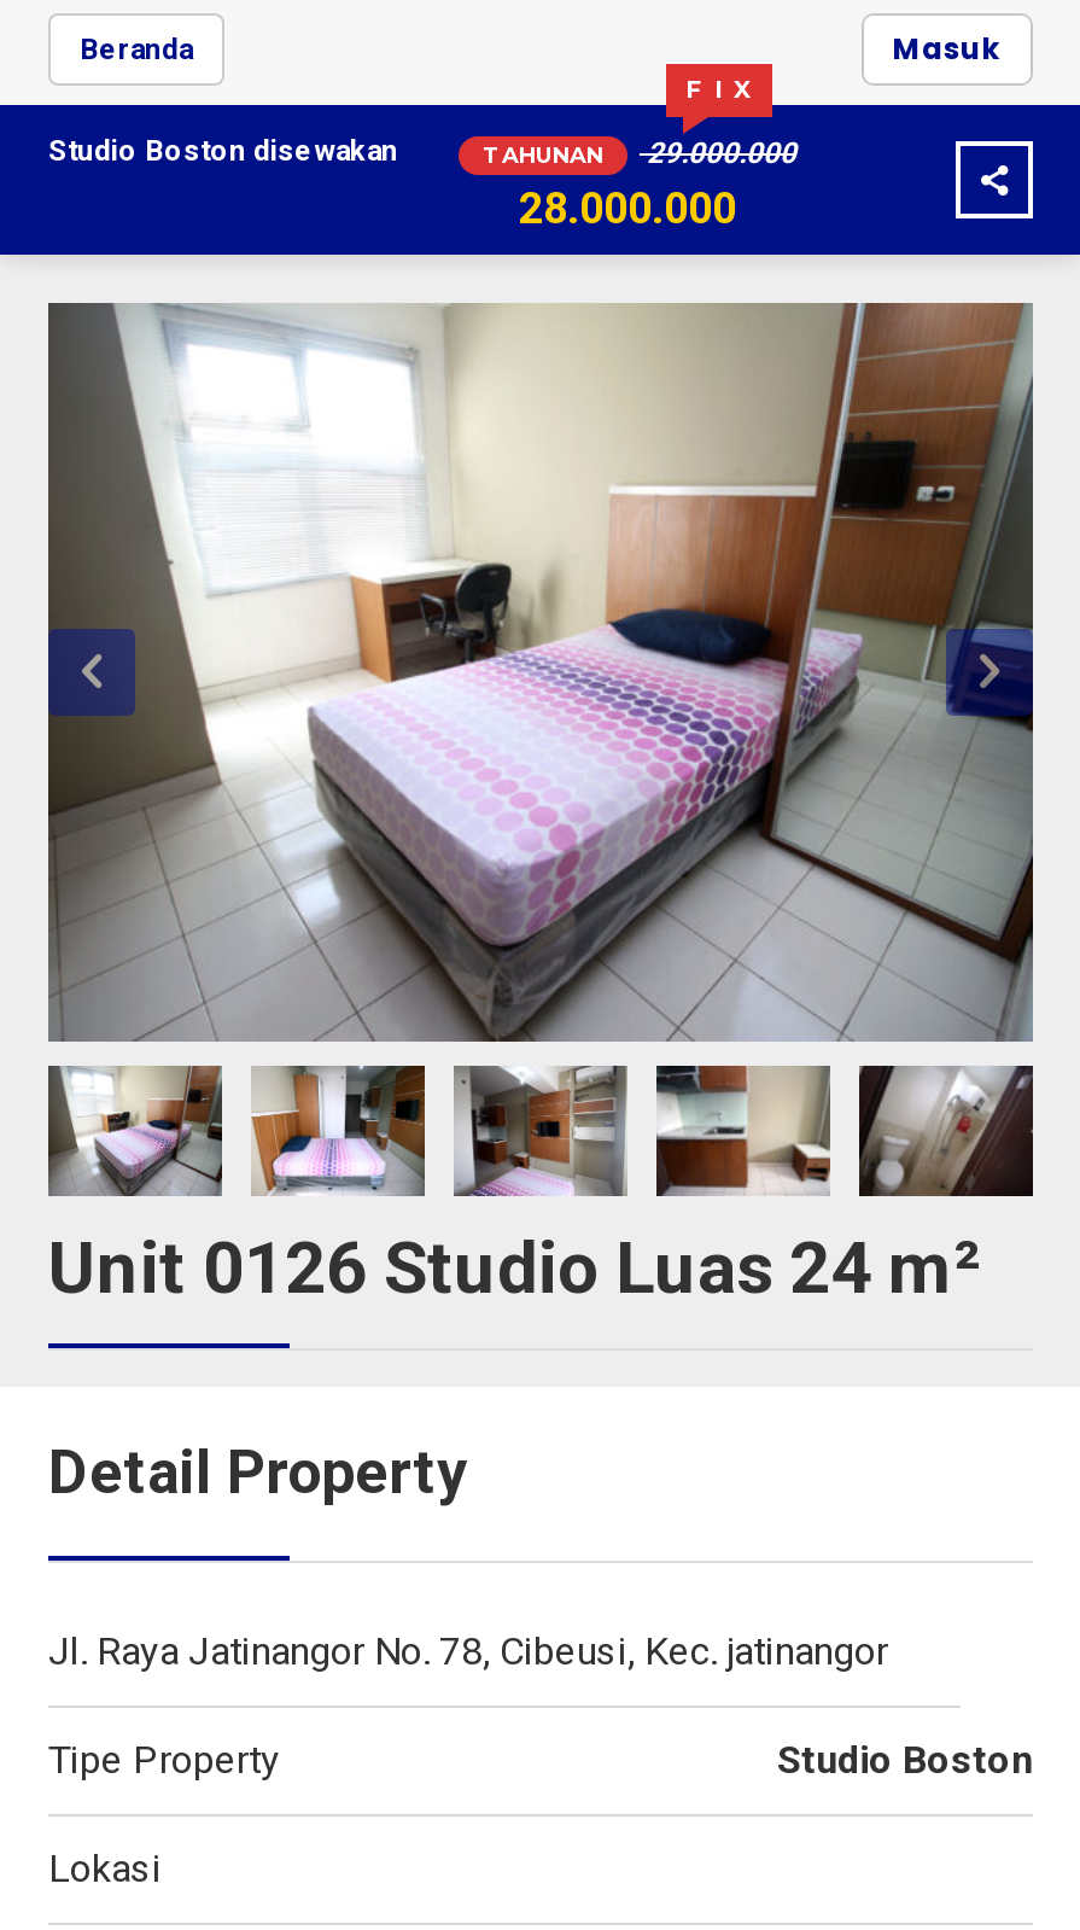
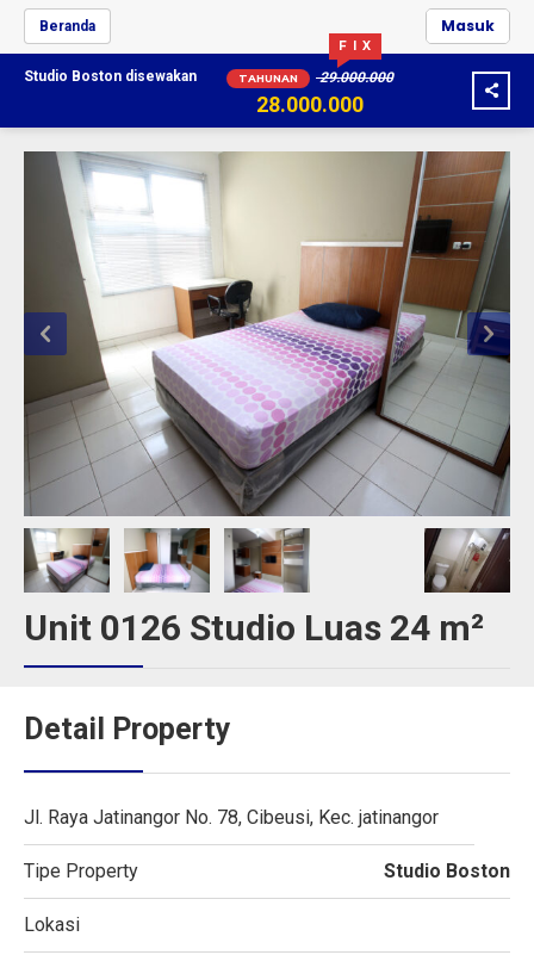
- [image]
